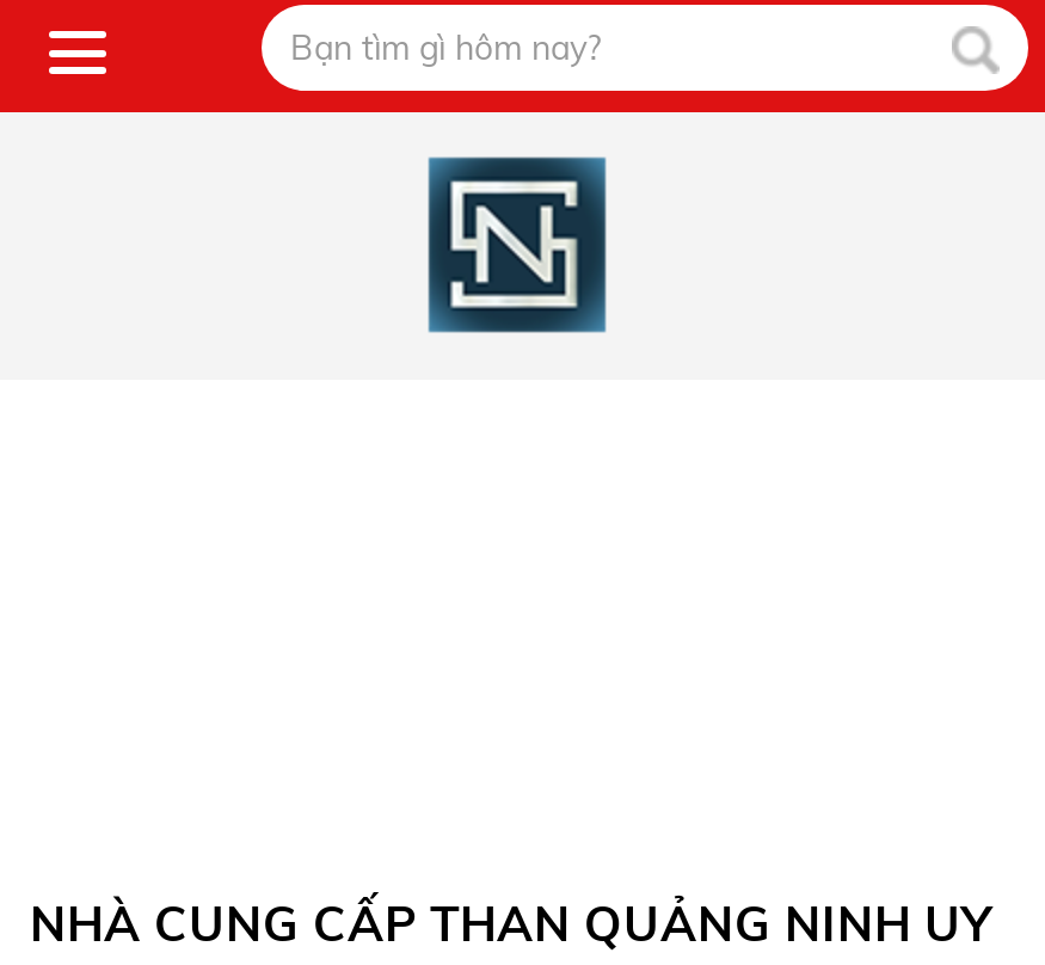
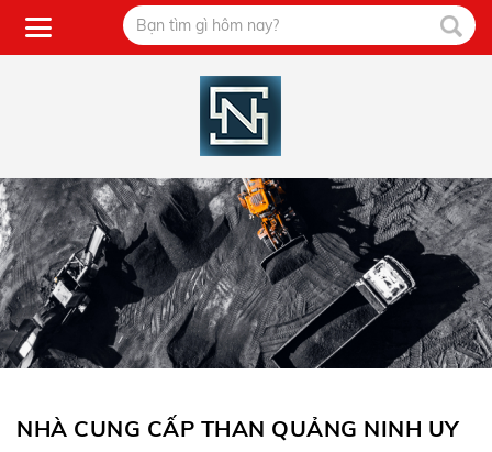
+ [image]
